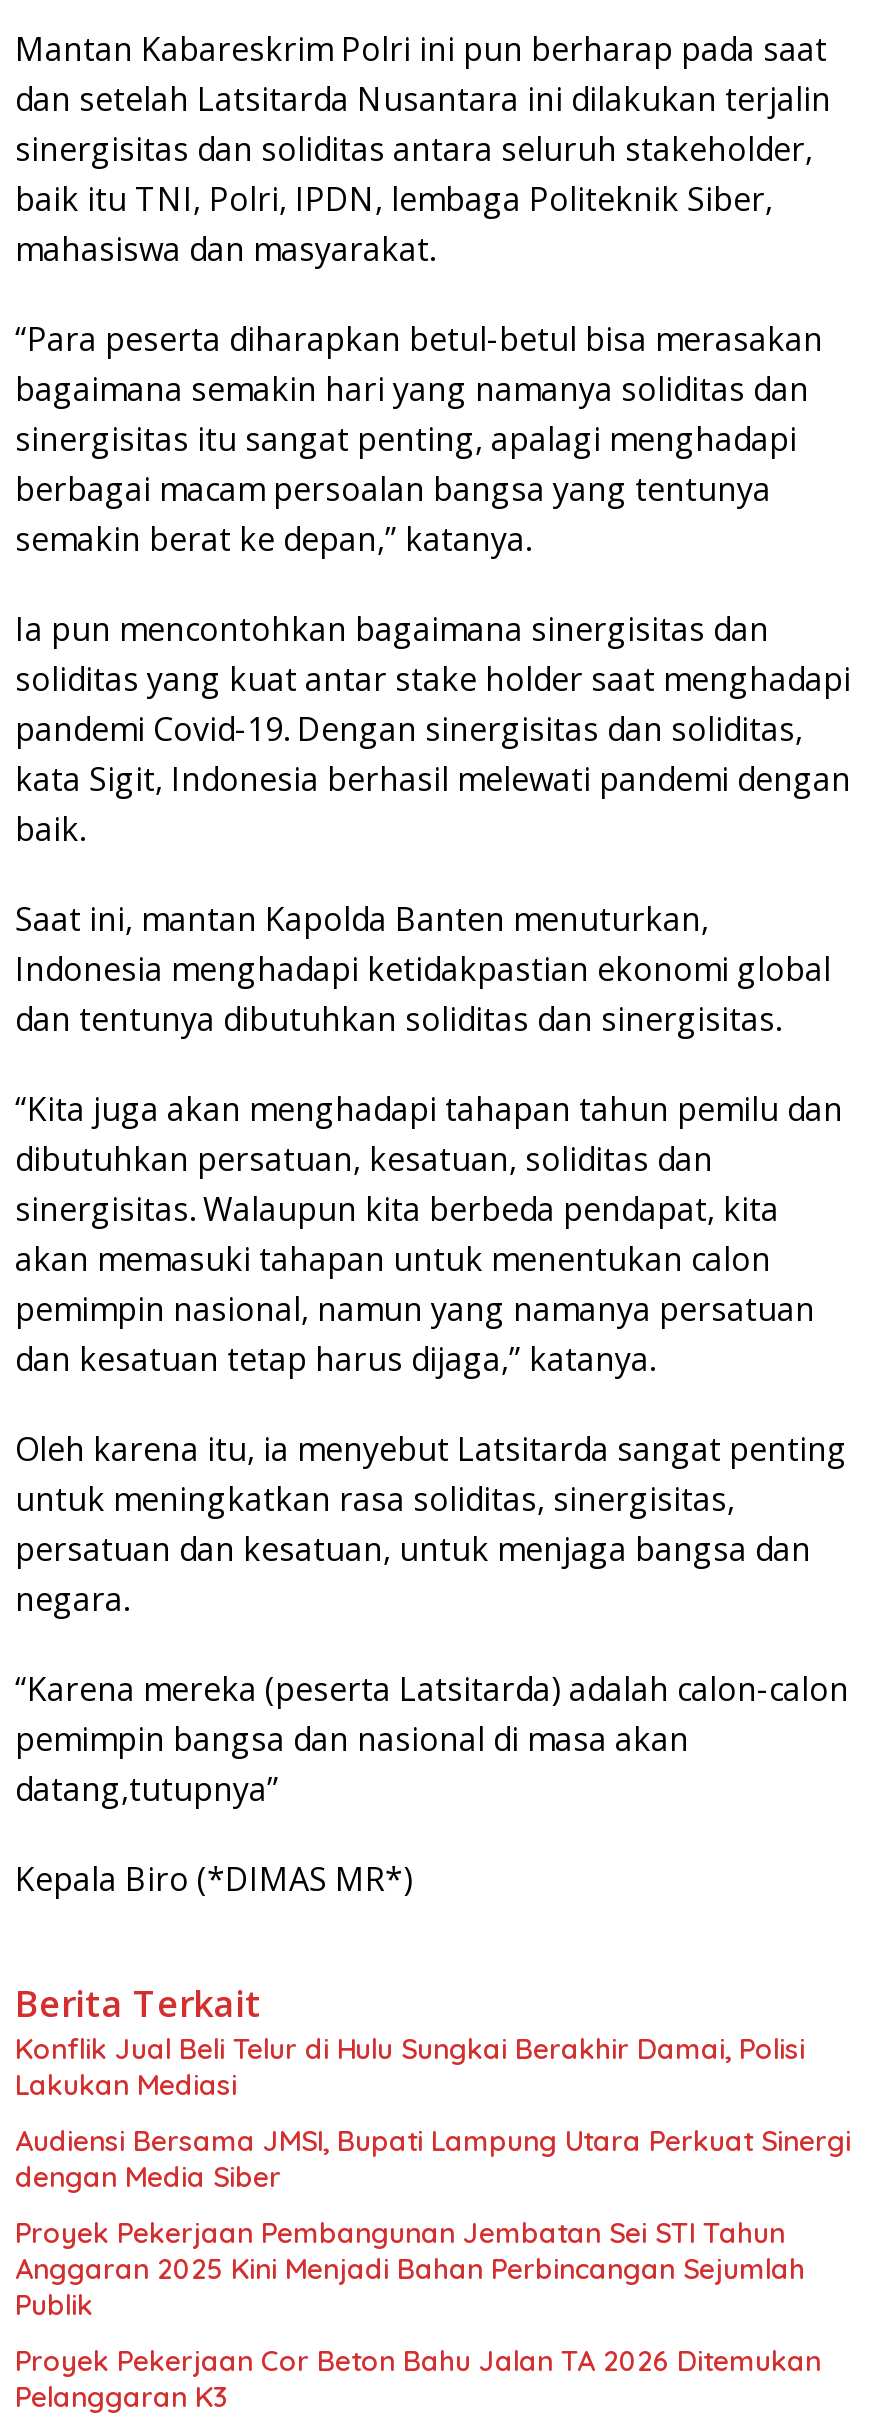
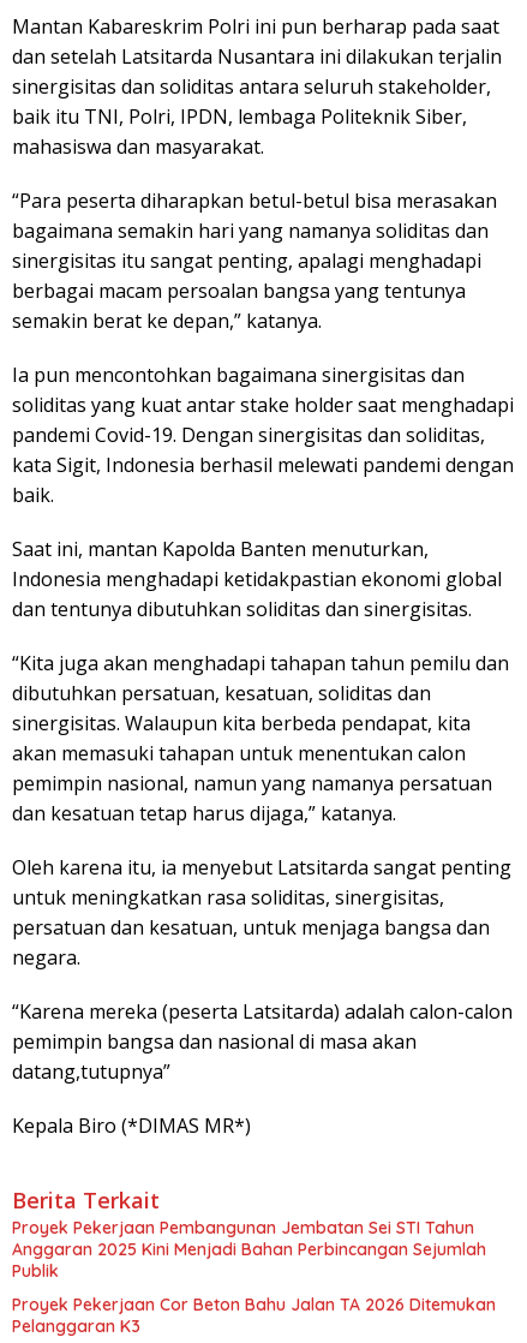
- Konflik Jual Beli Telur di Hulu Sungkai Berakhir Damai, Polisi
- Lakukan Mediasi
- Audiensi Bersama JMSI, Bupati Lampung Utara Perkuat Sinergi
- dengan Media Siber
